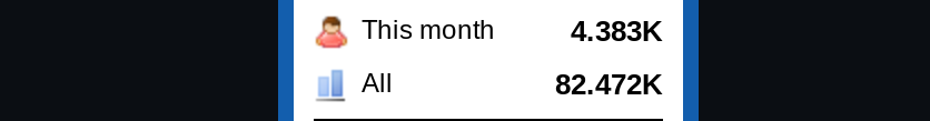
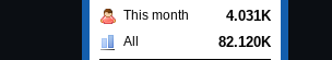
- 4.383K
+ 4.031K

- 82.472K
+ 82.120K
